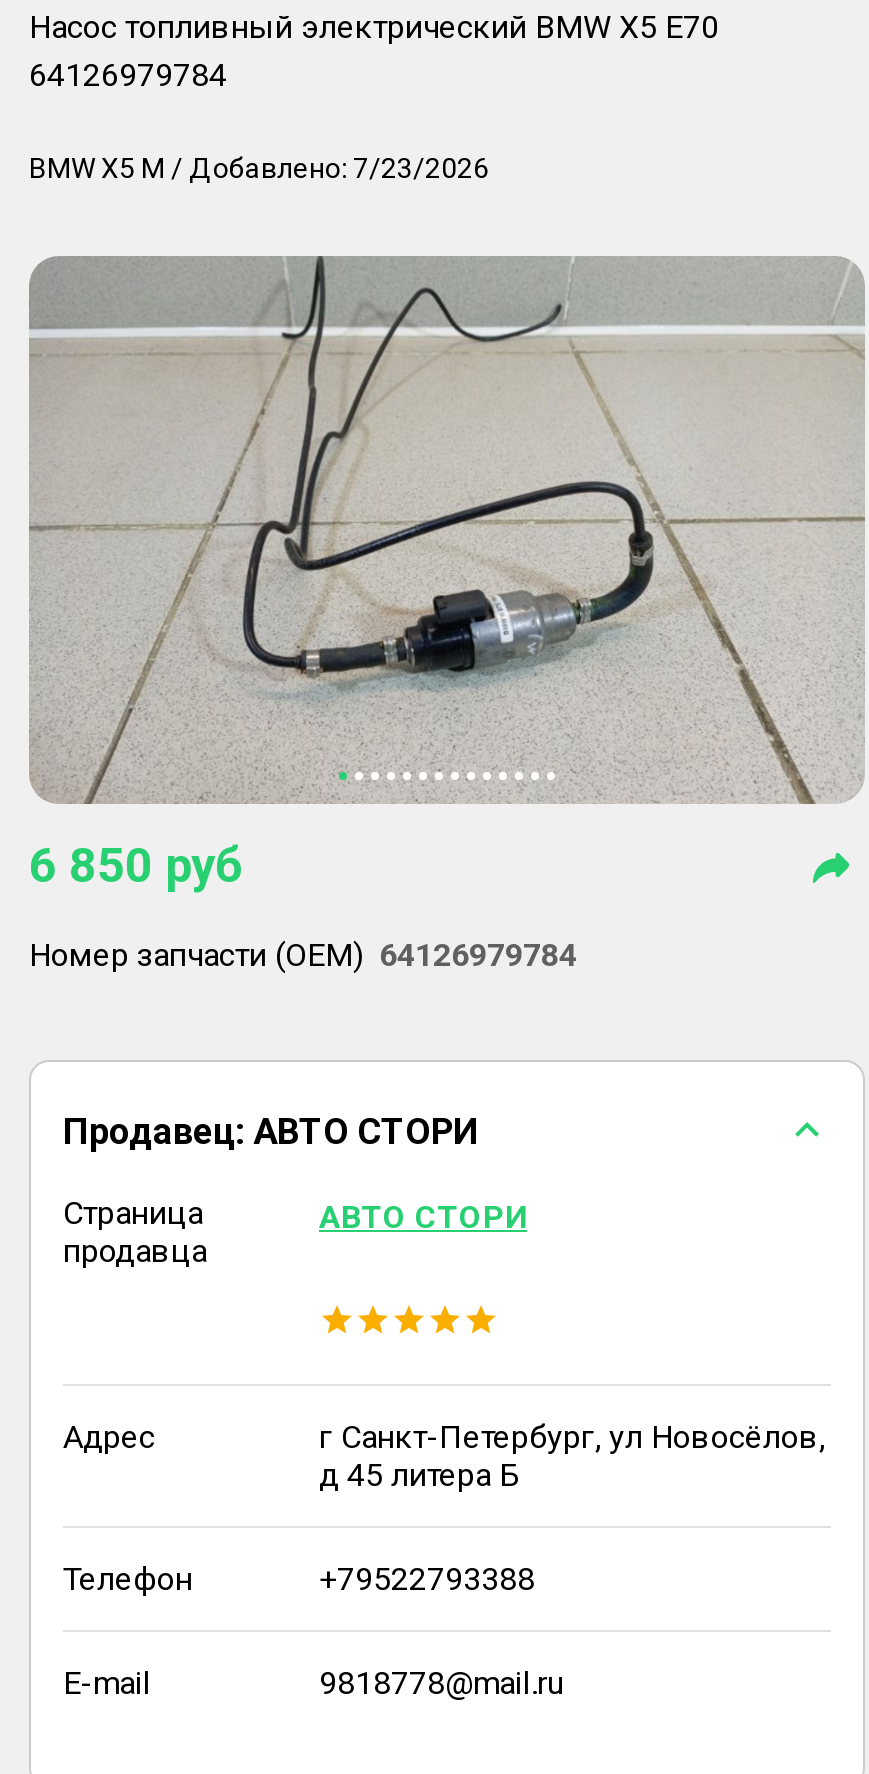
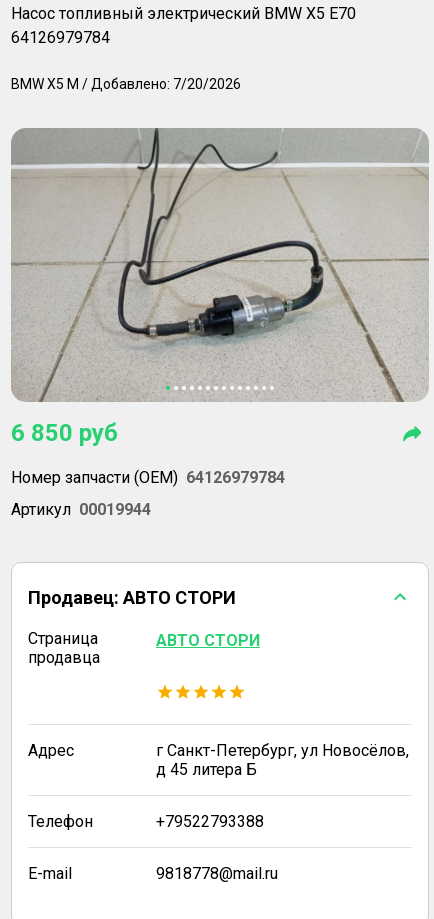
- BMW X5 M / Добавлено: 7/23/2026
+ BMW X5 M / Добавлено: 7/20/2026

+ Артикул 00019944
